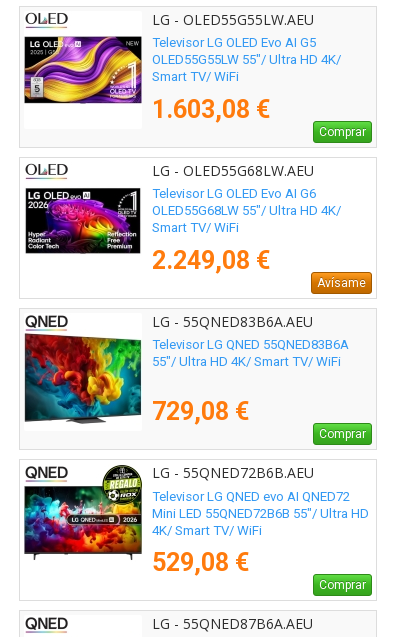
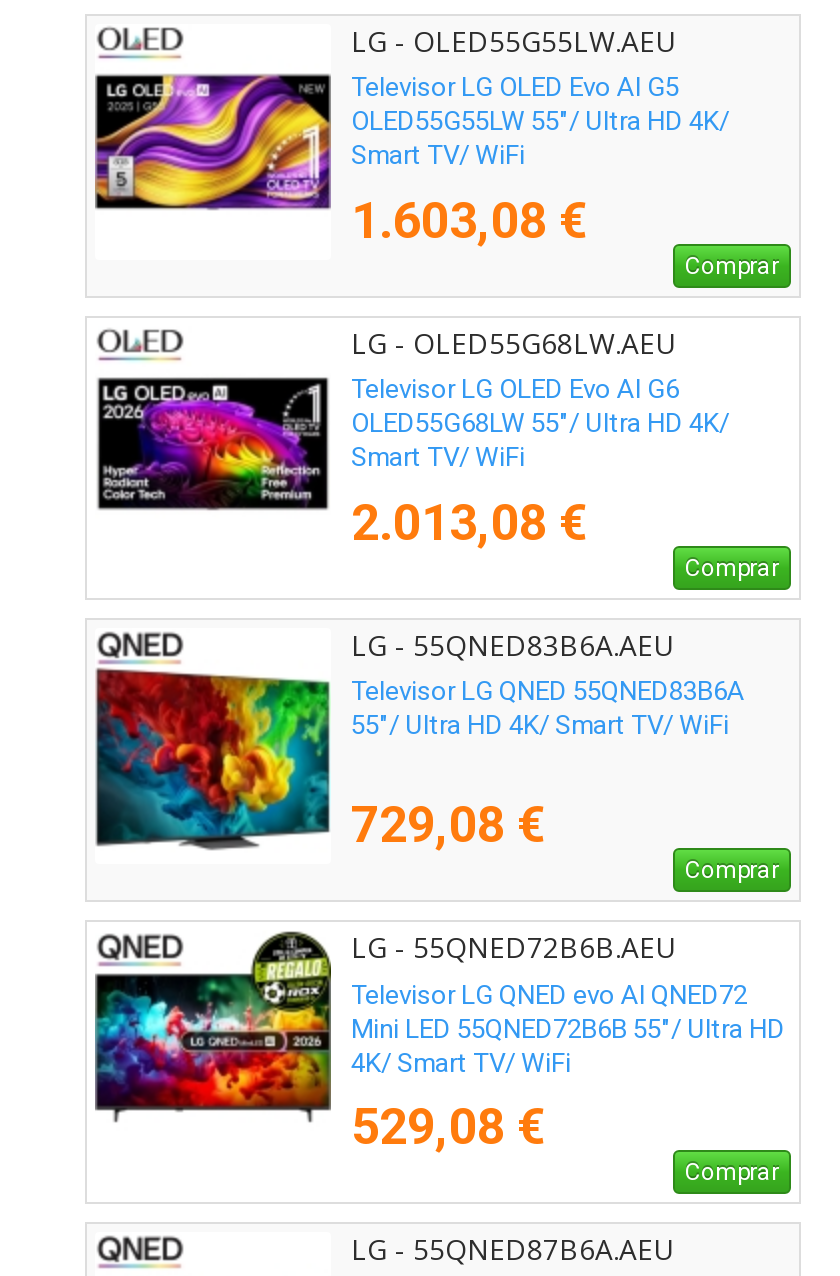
- 2.249,08 €
- Avísame
+ 2.013,08 €
+ Comprar
